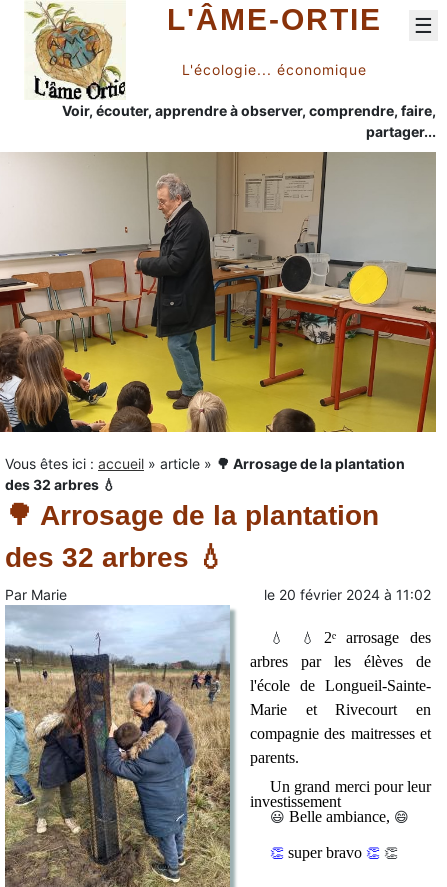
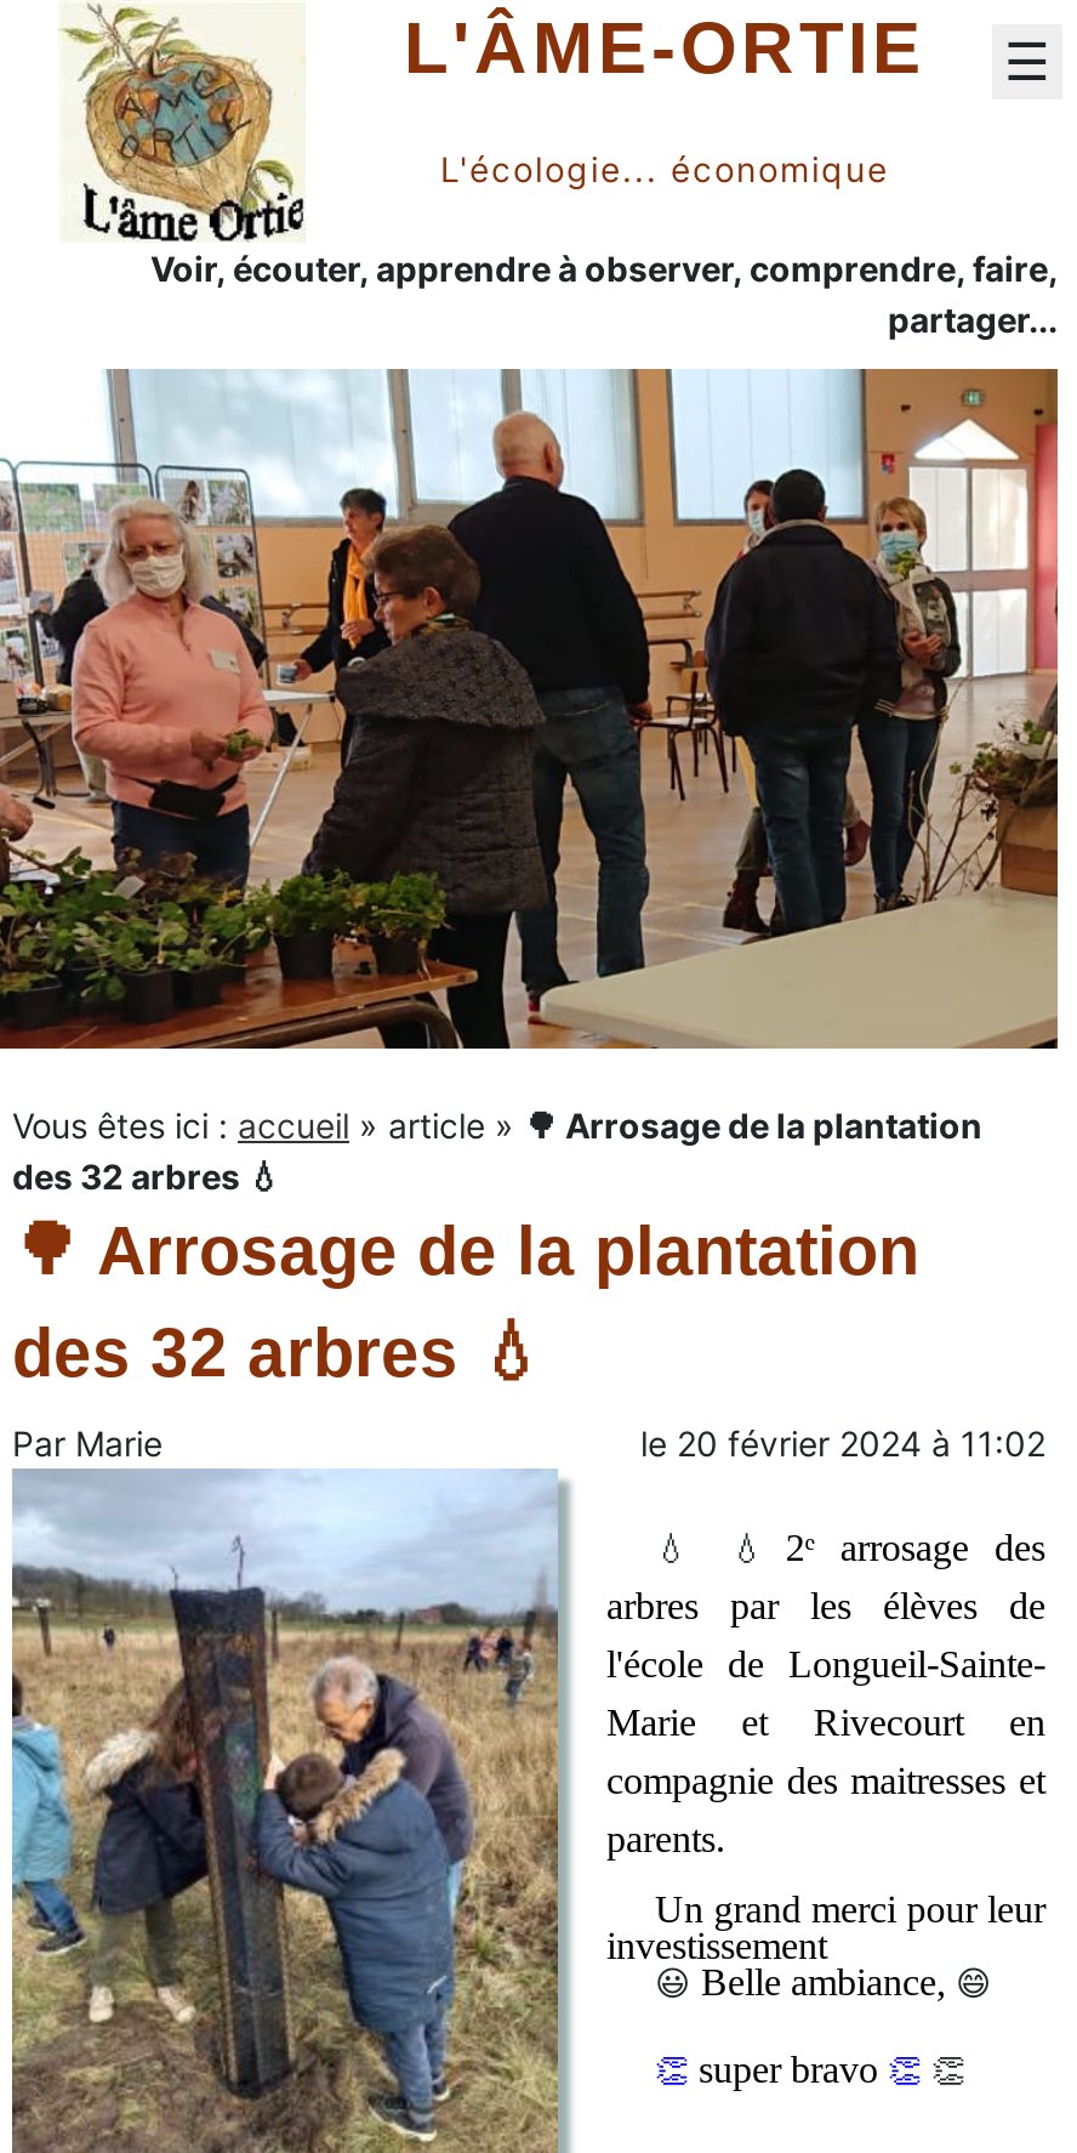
- [image]
+ [image]
